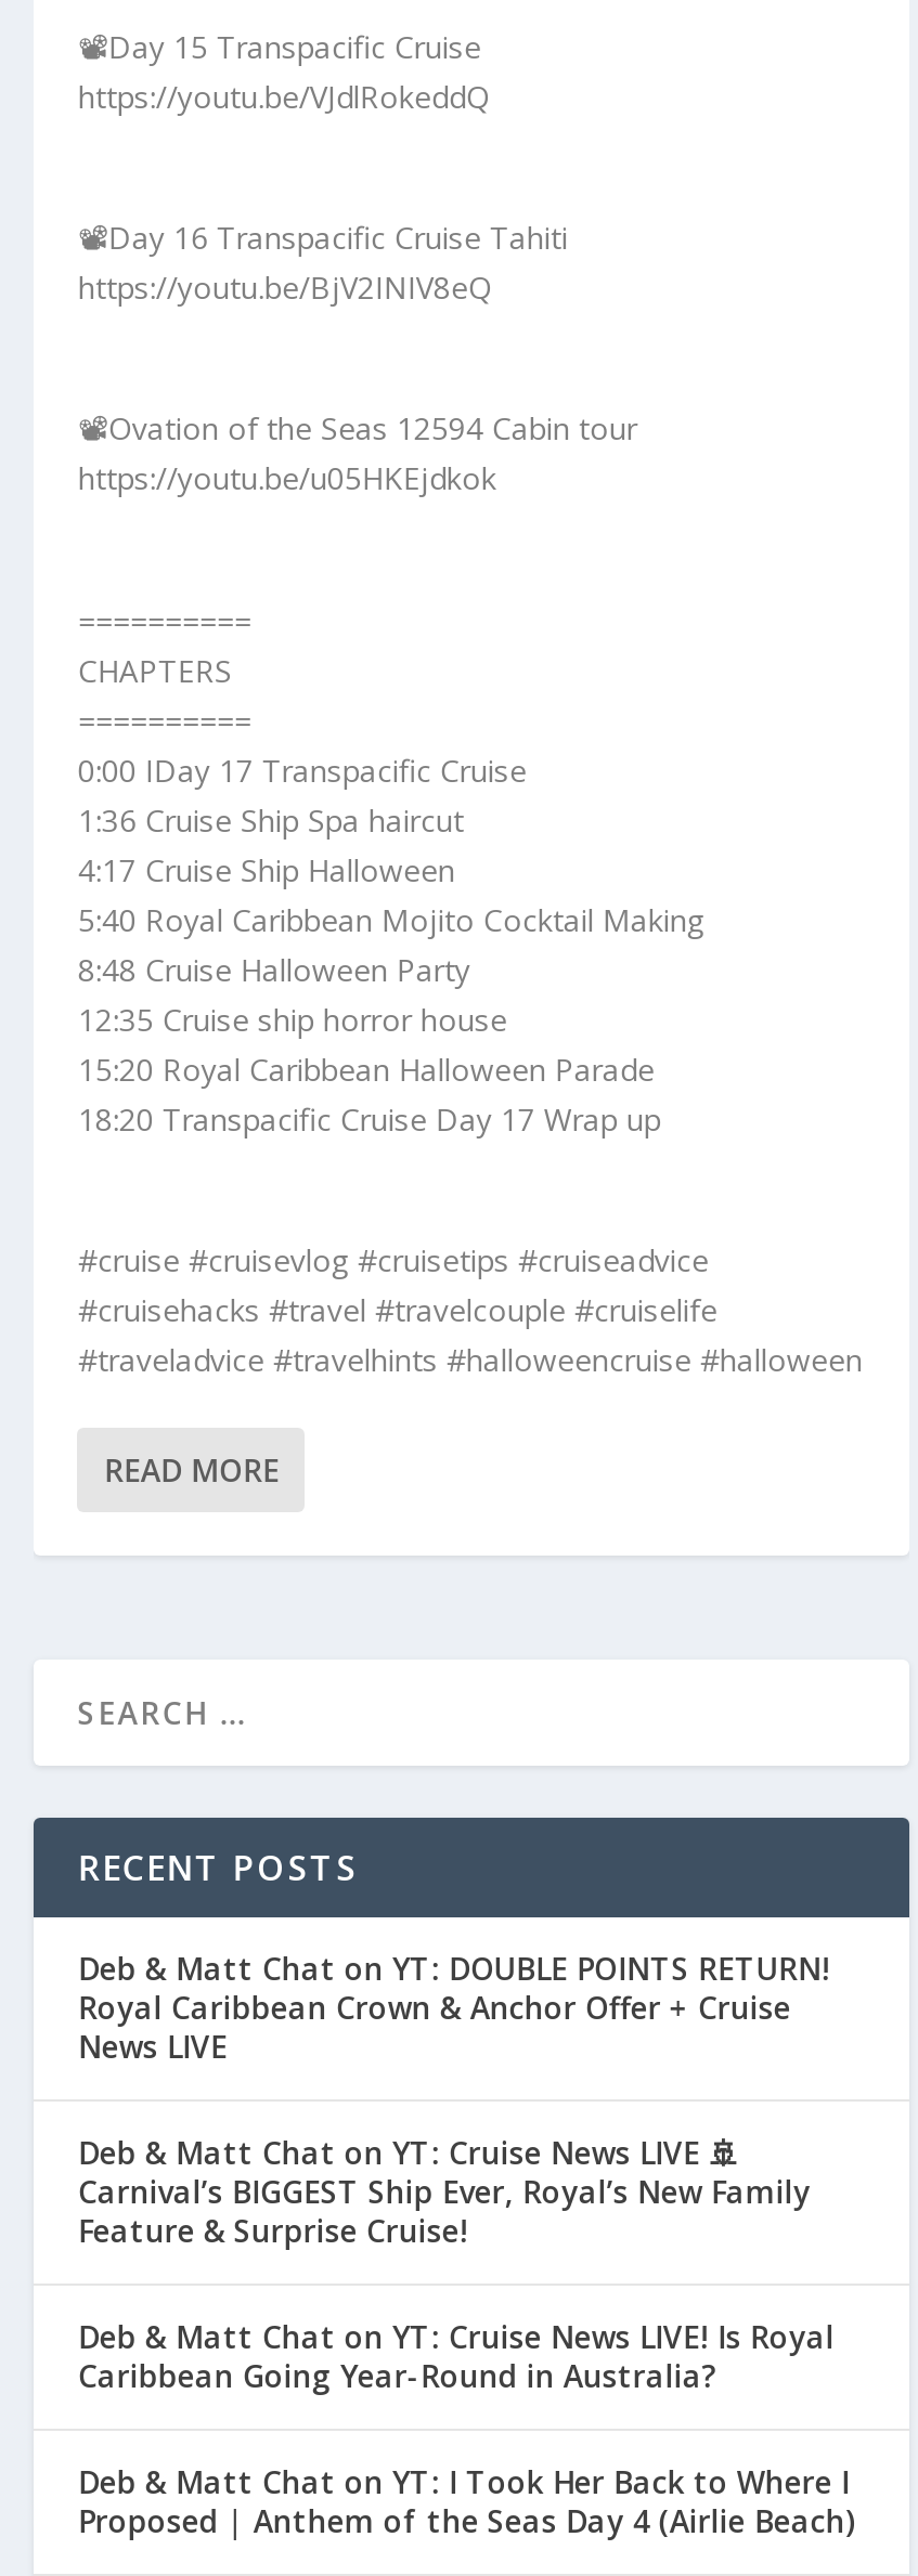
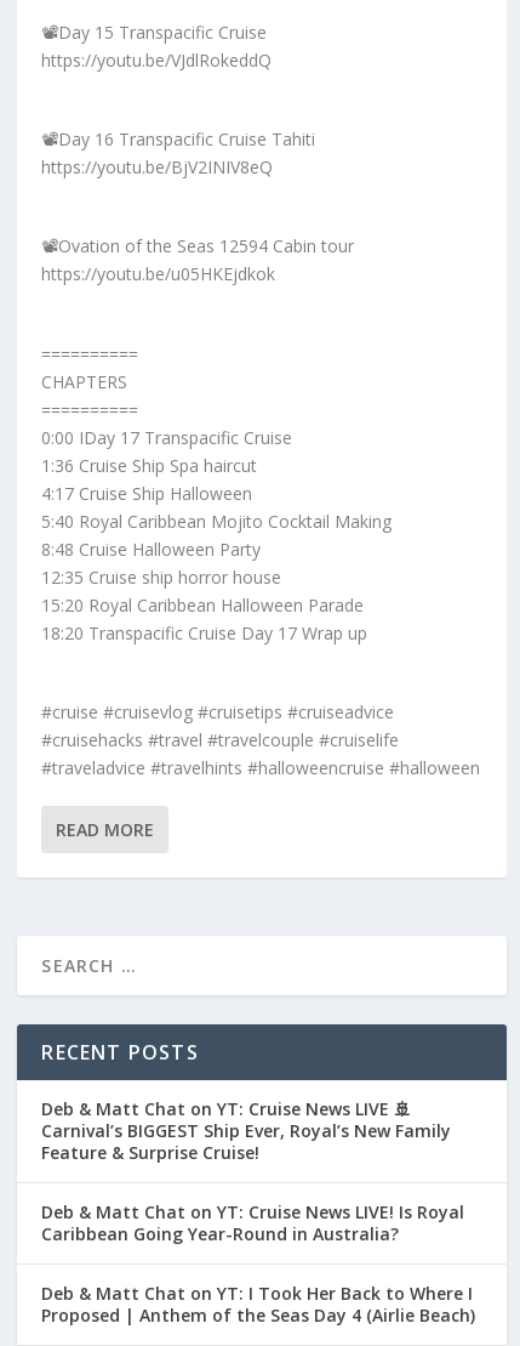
- Deb & Matt Chat on YT: DOUBLE POINTS RETURN!
- Royal Caribbean Crown & Anchor Offer + Cruise
- News LIVE
